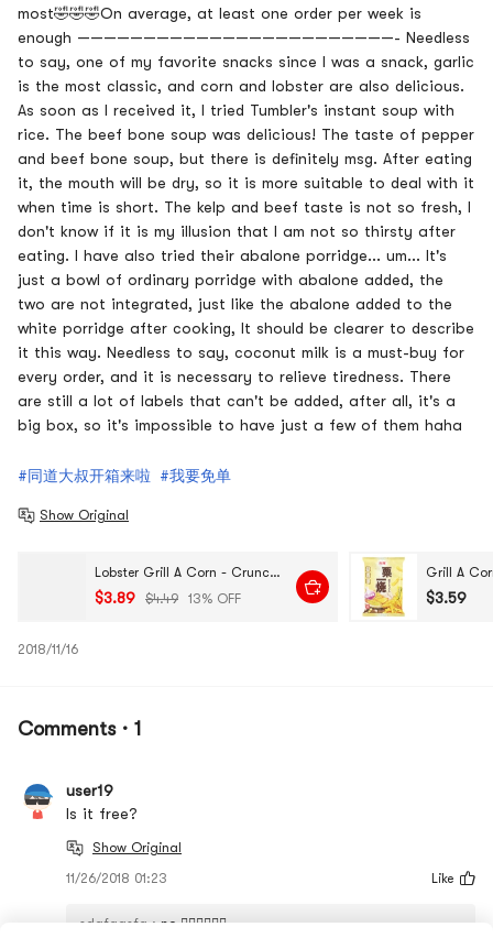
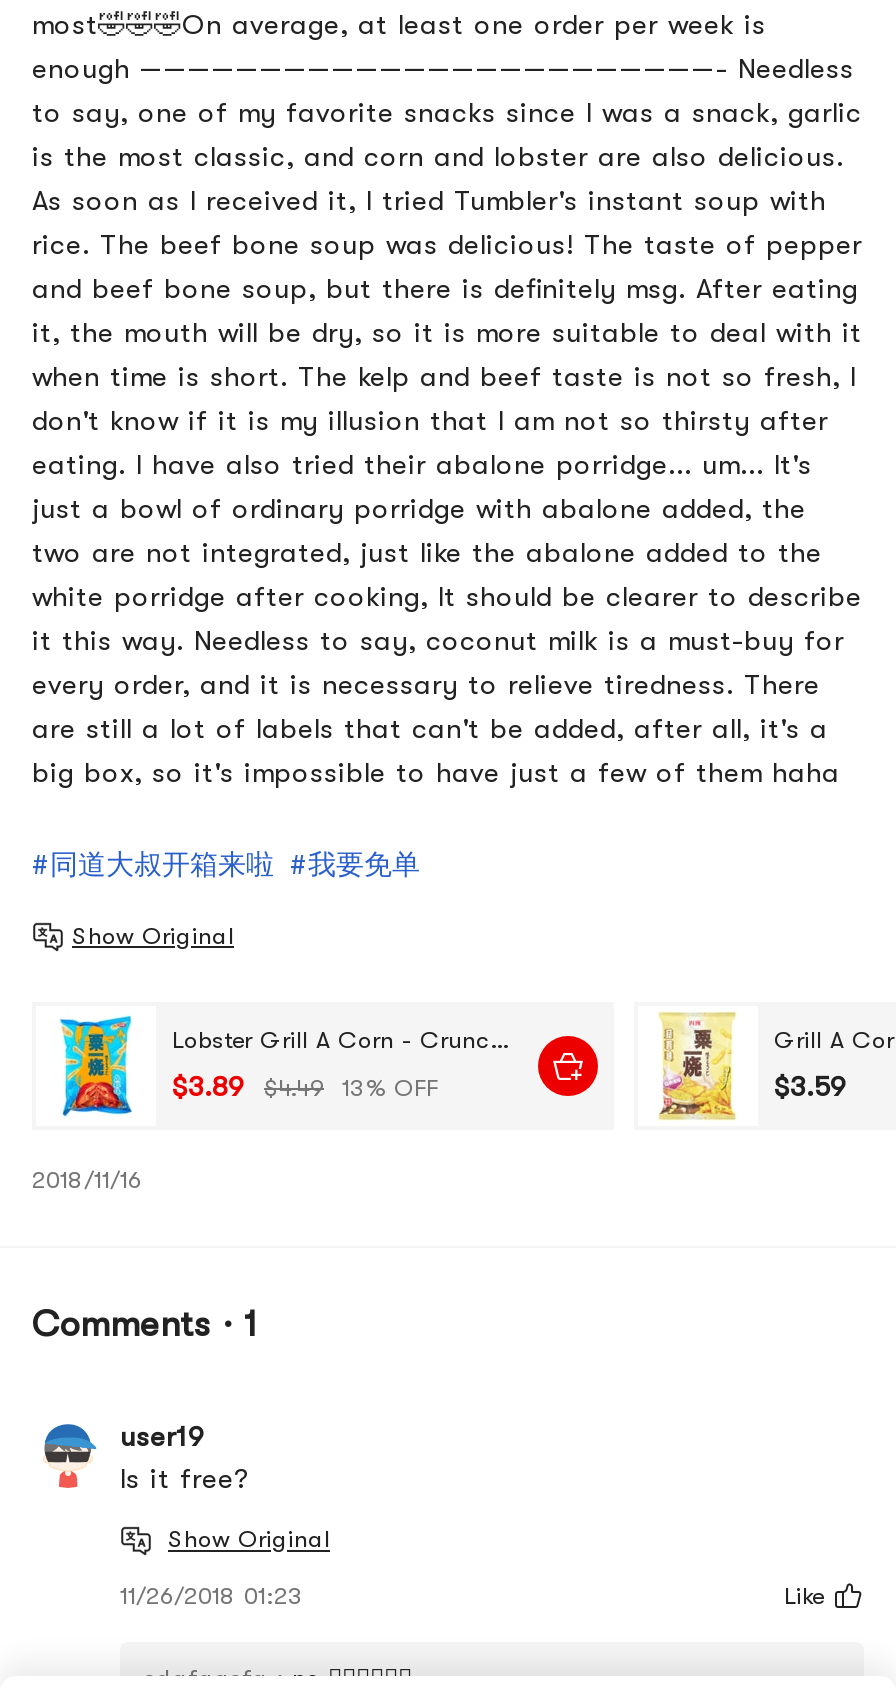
+ [image]
